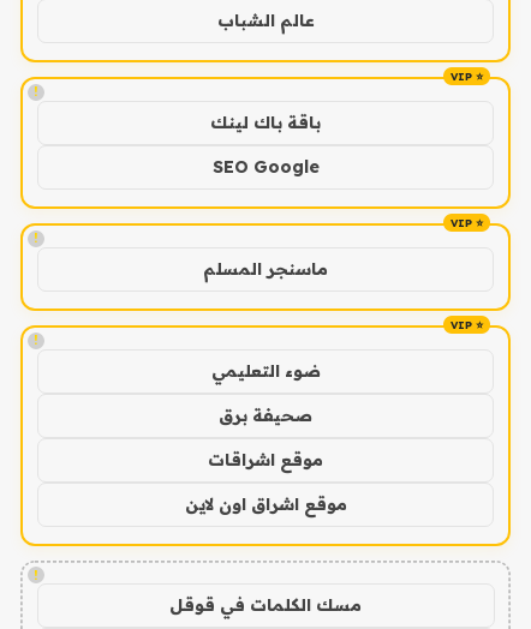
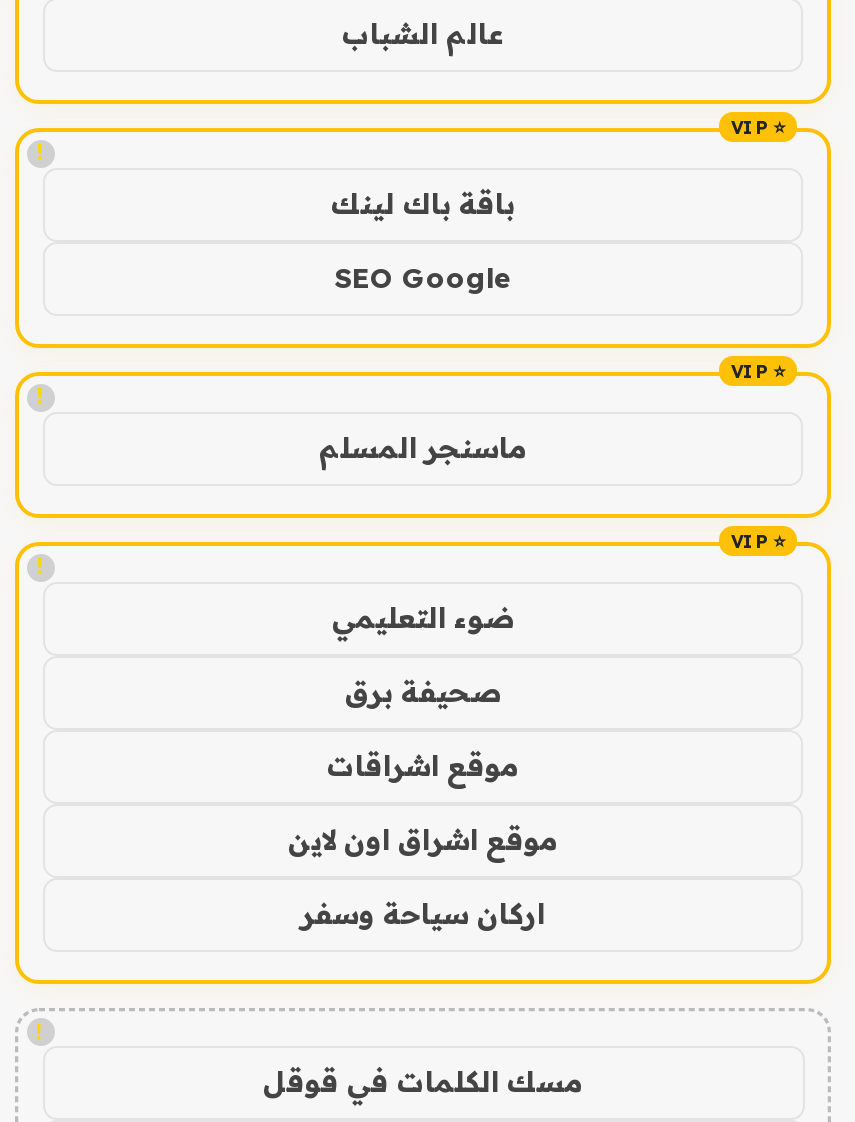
+ اركان سياحة وسفر
